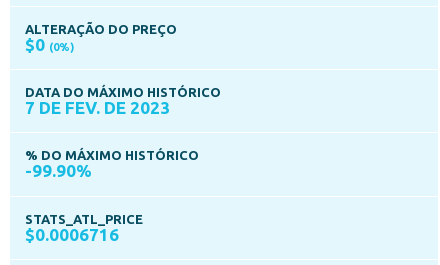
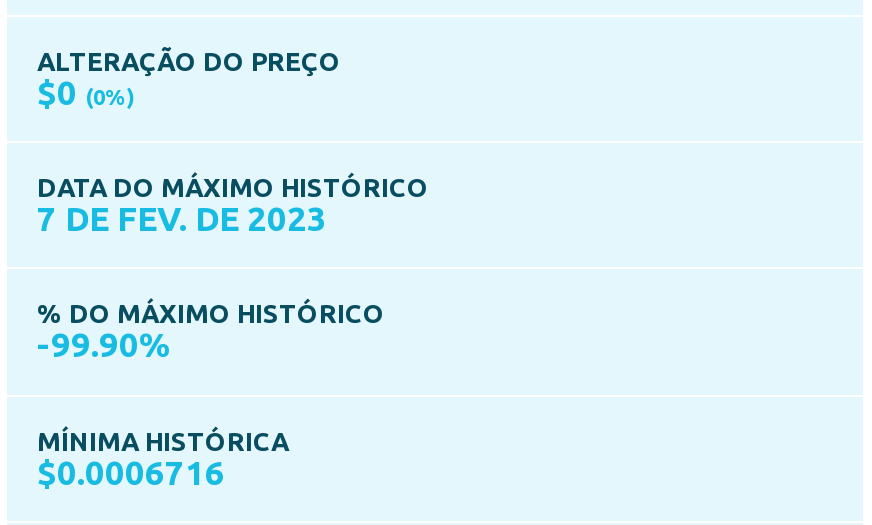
- STATS_ATL_PRICE
+ MÍNIMA HISTÓRICA
